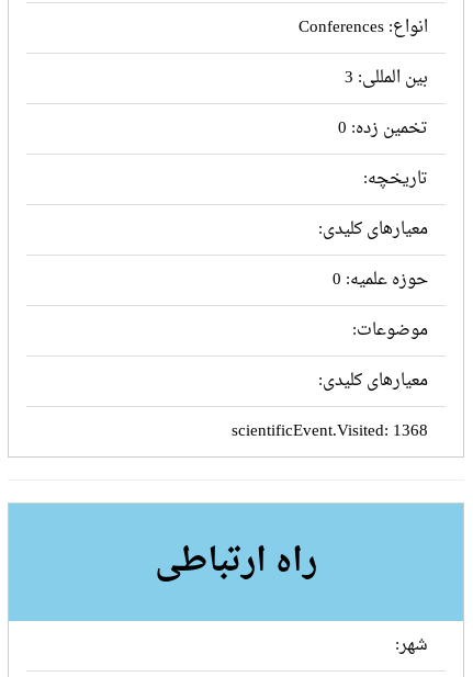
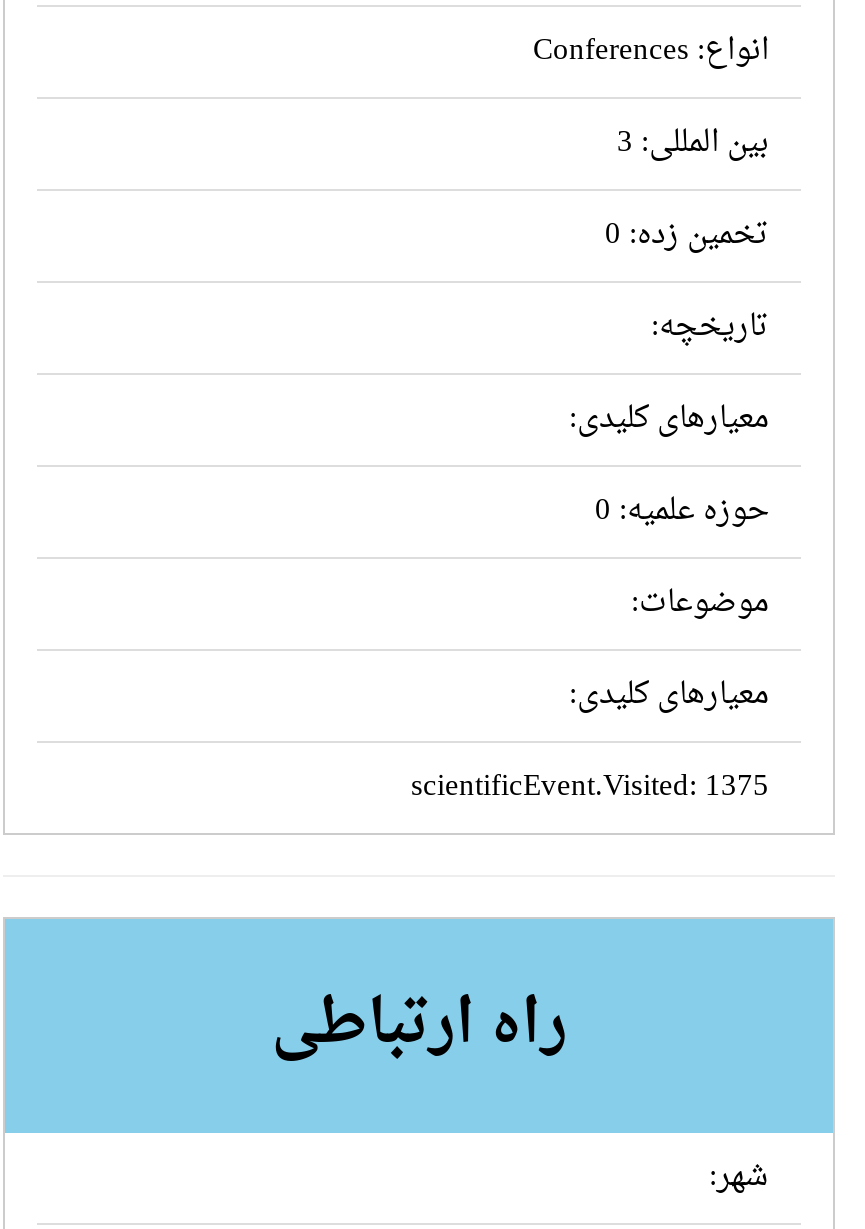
- scientificEvent.Visited: 1368
+ scientificEvent.Visited: 1375
